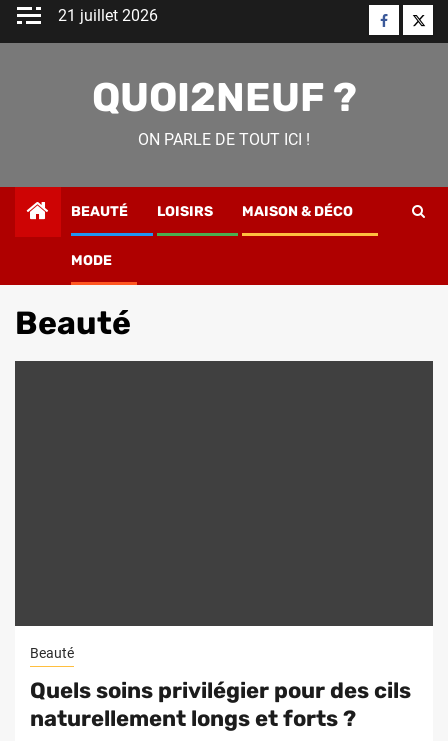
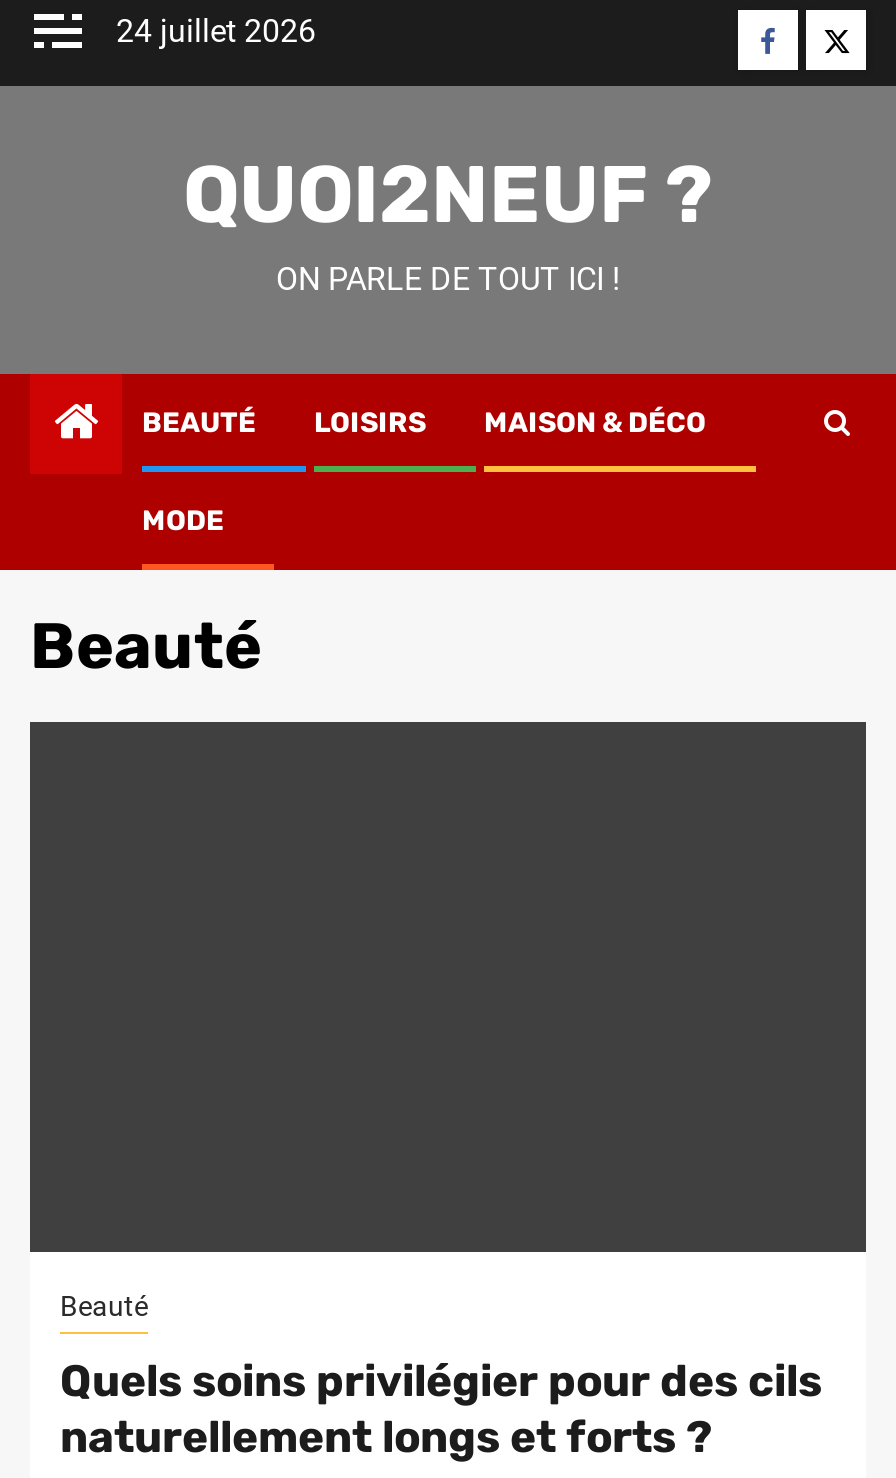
- 21 juillet 2026
+ 24 juillet 2026
